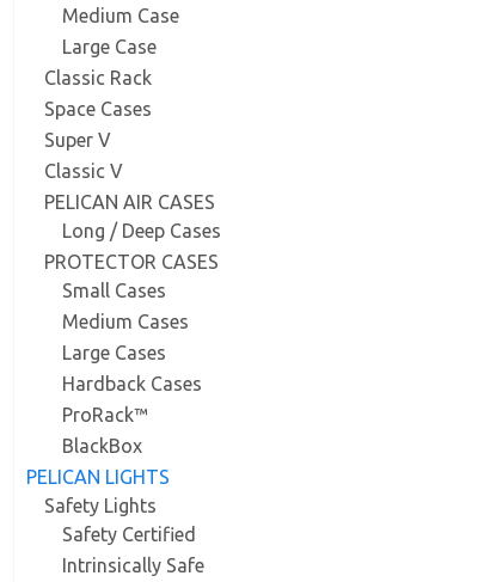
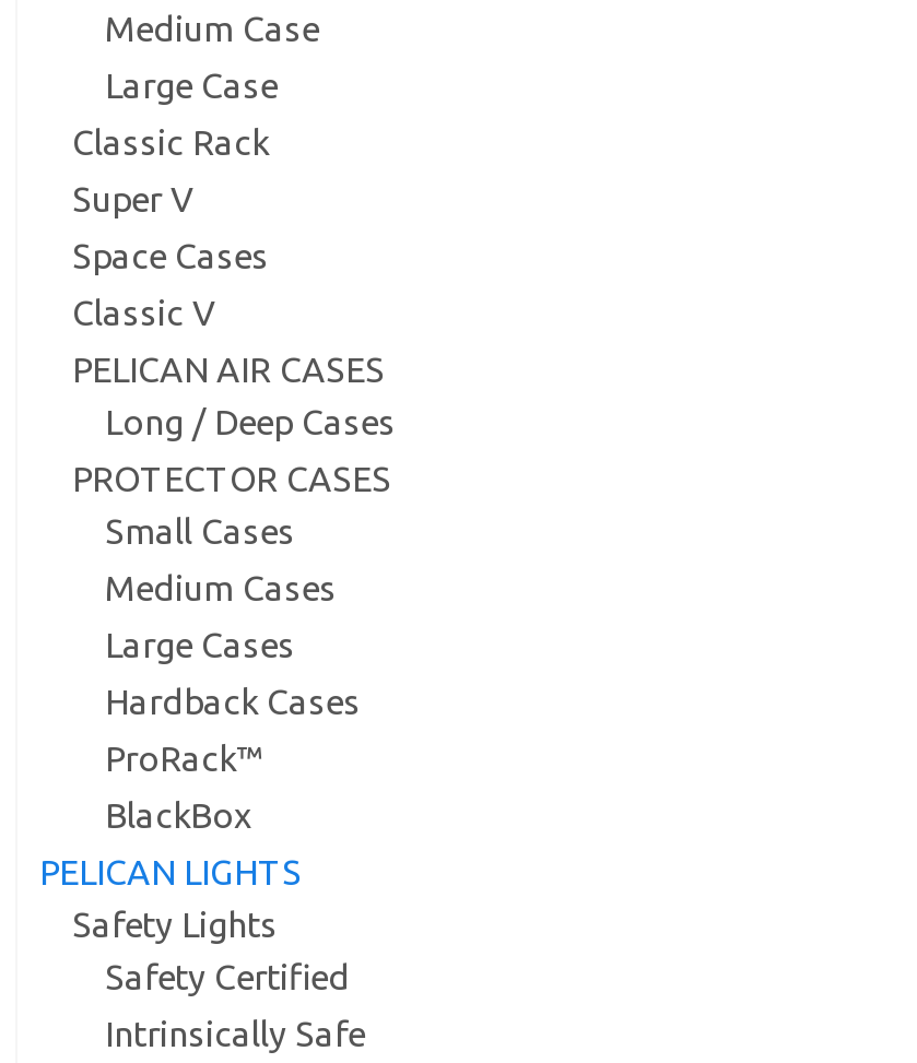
moved down: Space Cases

moved up: Super V
